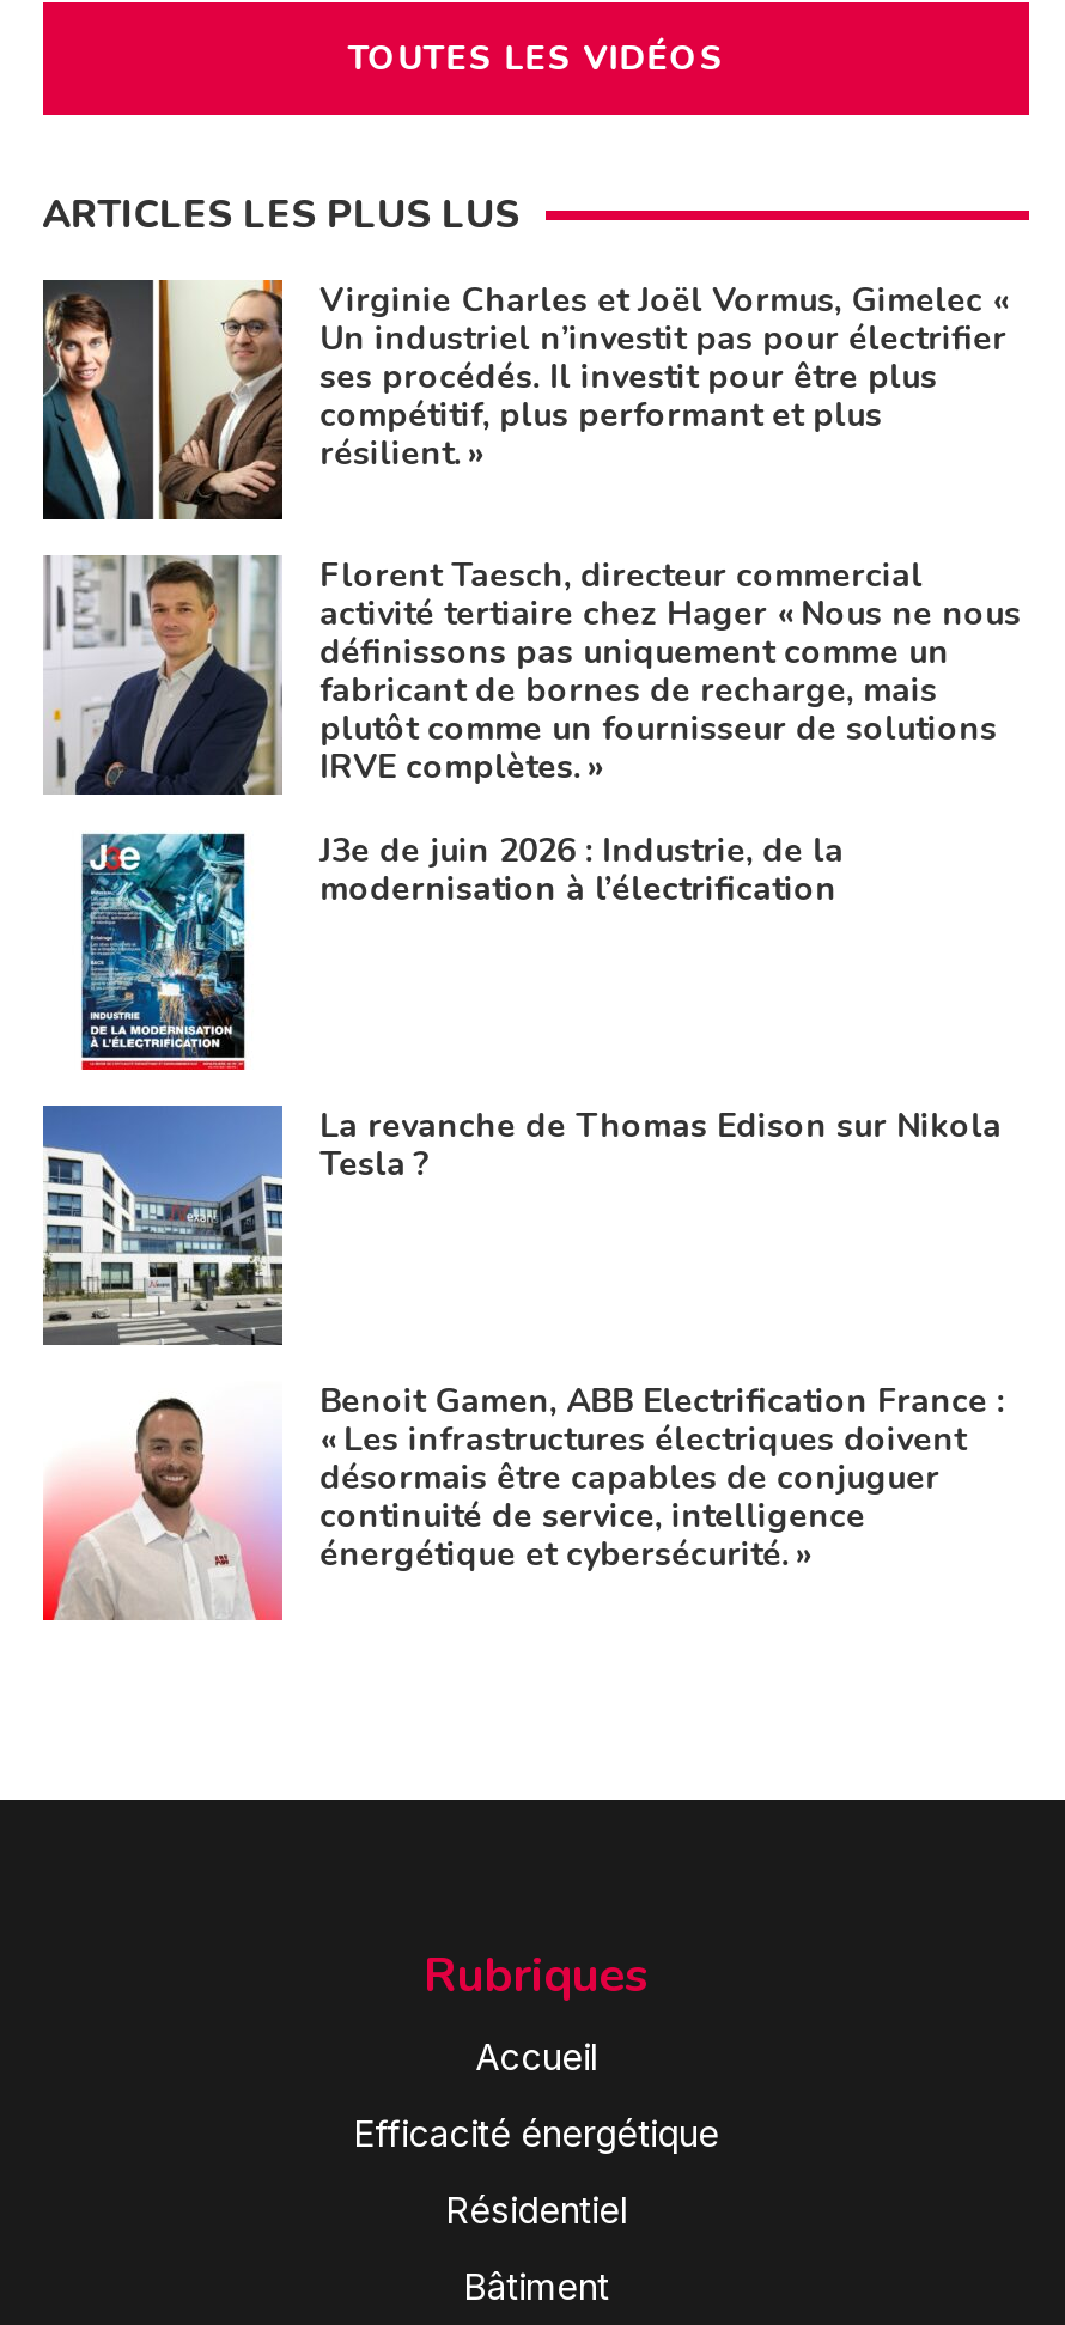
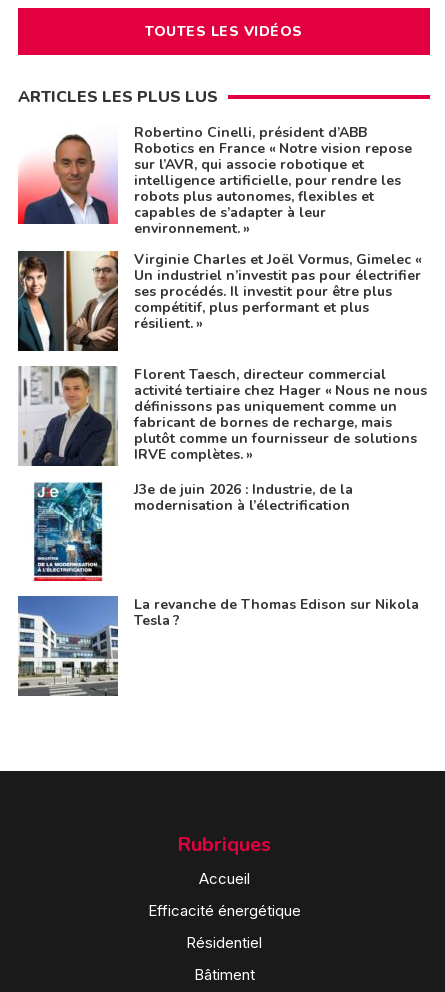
+ [image]
+ Robertino Cinelli, président d’ABB
+ Robotics en France « Notre vision repose
+ sur l’AVR, qui associe robotique et
+ intelligence artificielle, pour rendre les
+ robots plus autonomes, flexibles et
+ capables de s’adapter à leur
+ environnement. »

moved down: [image] | Virginie Charles et Joël Vormus, Gimelec « | Un industriel n’investit pas pour électrifier | ... | La revanche de Thomas Edison sur Nikola | Tesla ?

moved down: [image]

- [image]
- Benoit Gamen, ABB Electrification France :
- « Les infrastructures électriques doivent
- désormais être capables de conjuguer
- continuité de service, intelligence
- énergétique et cybersécurité. »
